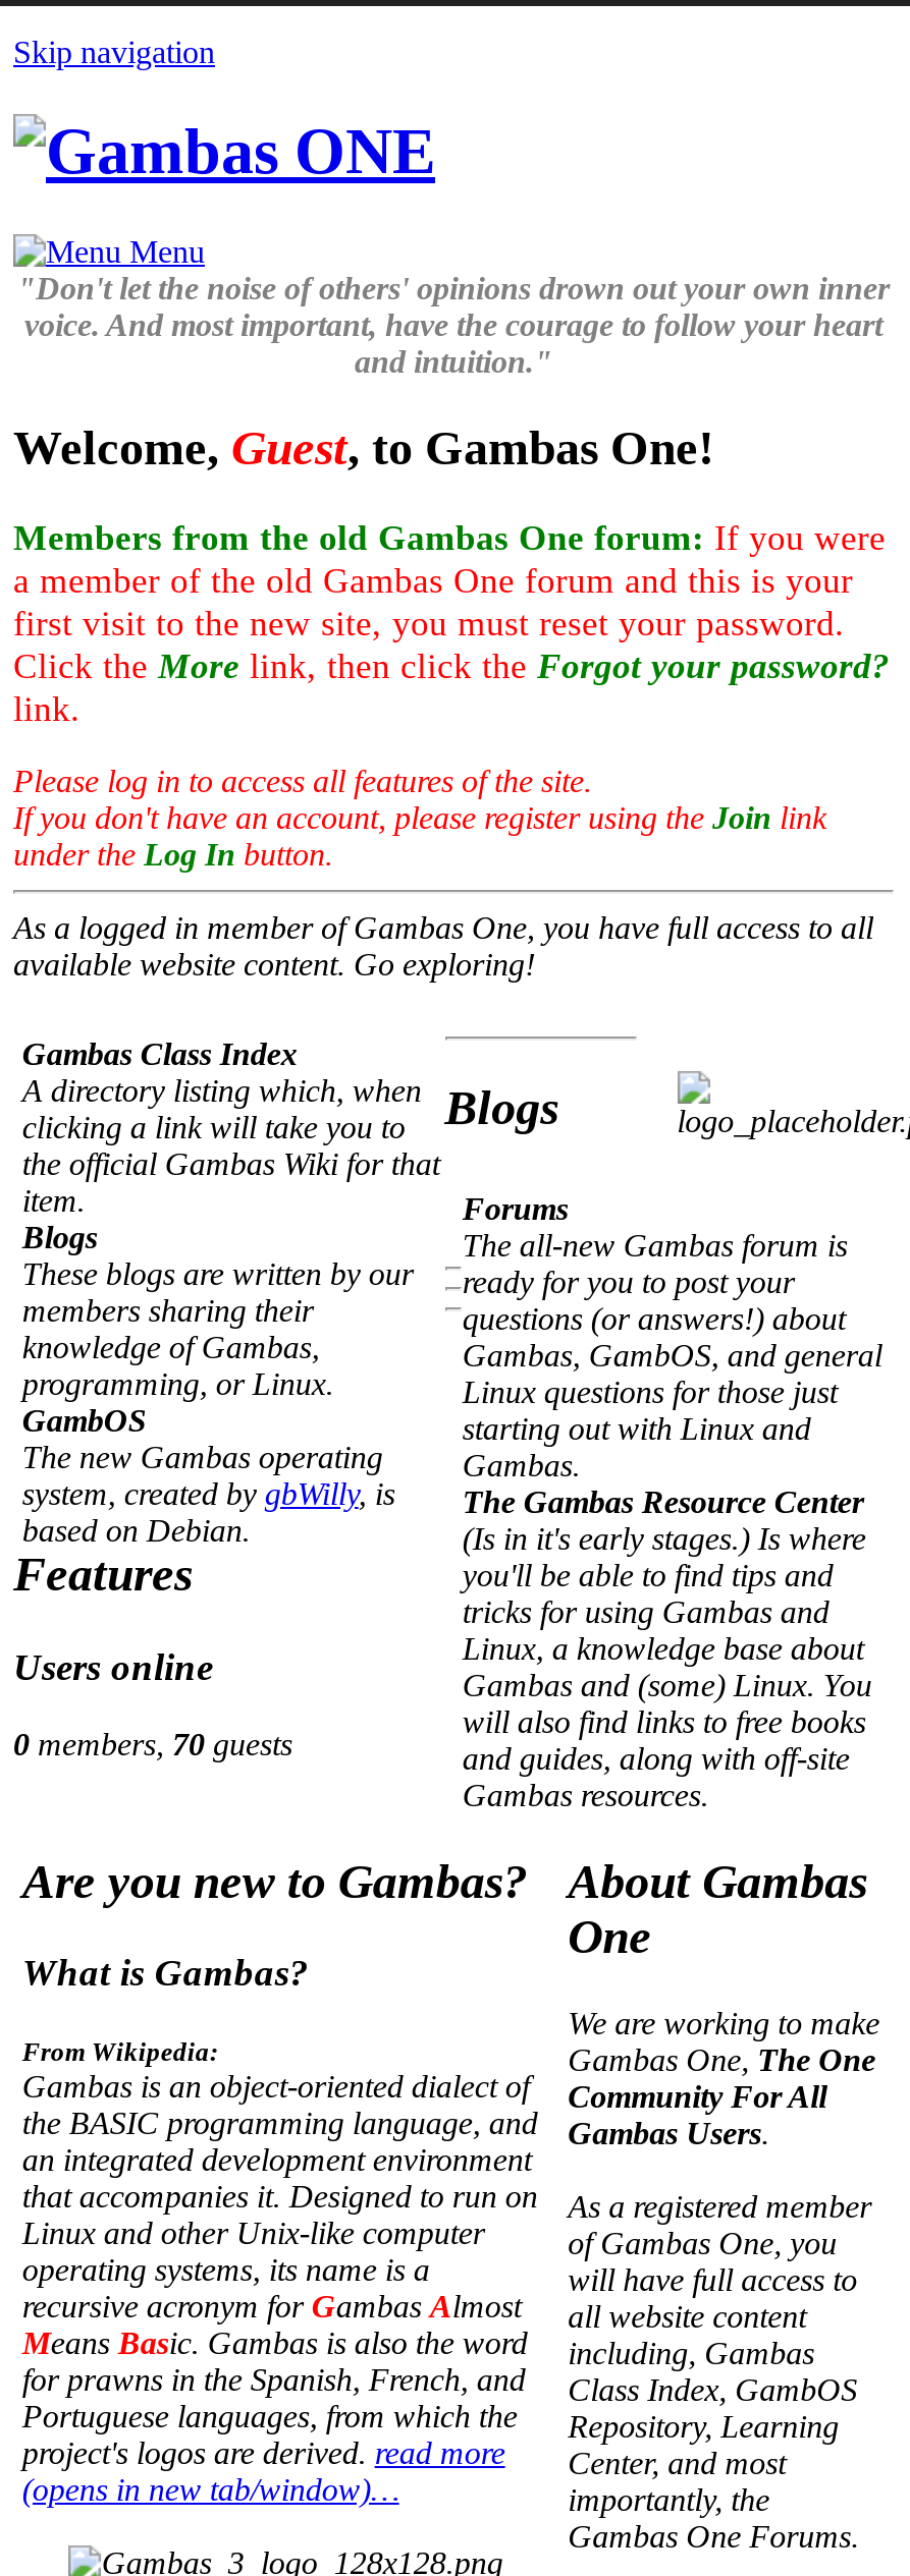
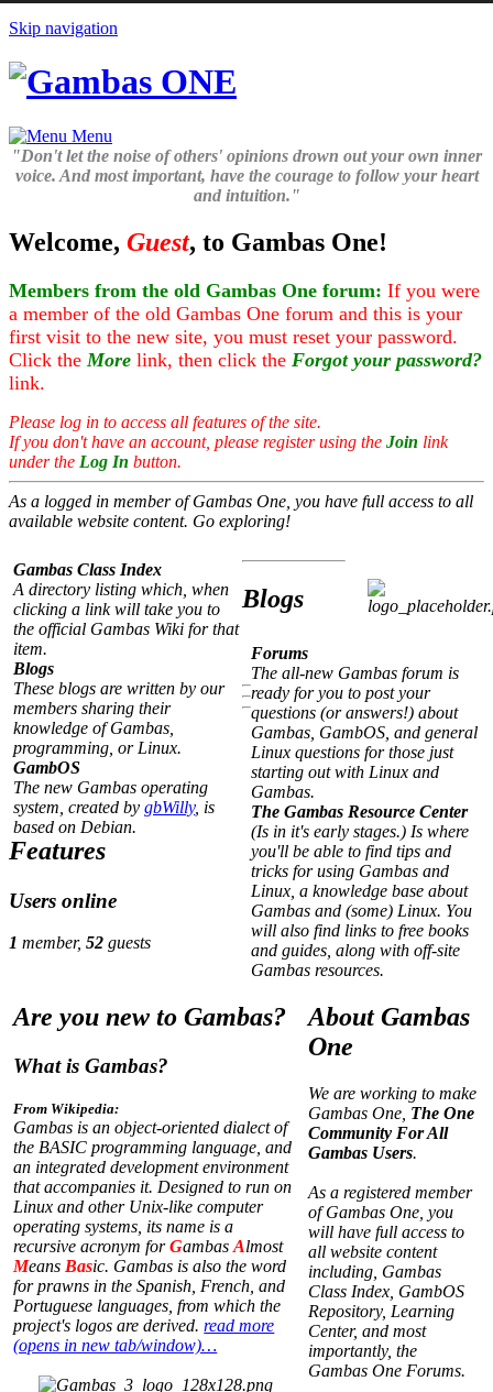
- 0 members, 70 guests
+ 1 member, 52 guests
